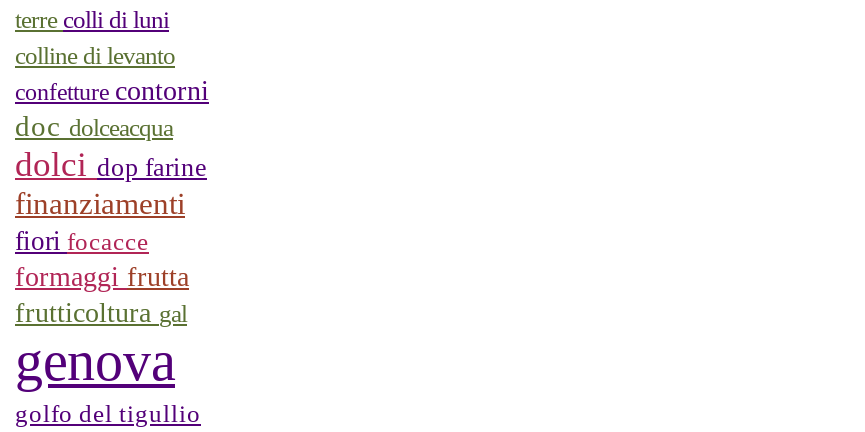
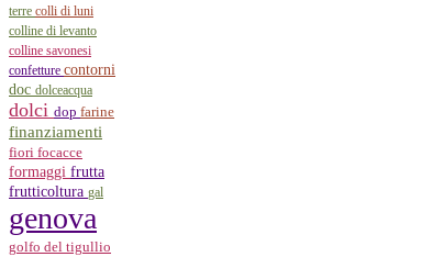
+ colline savonesi
